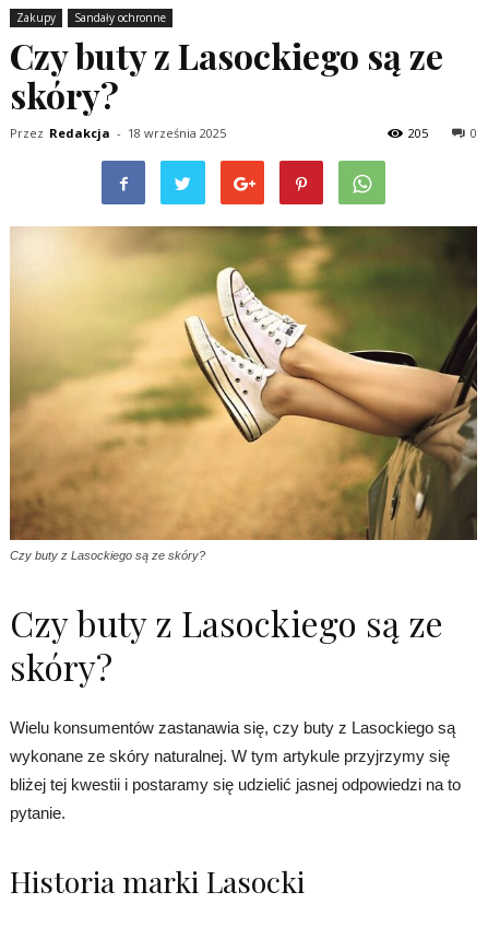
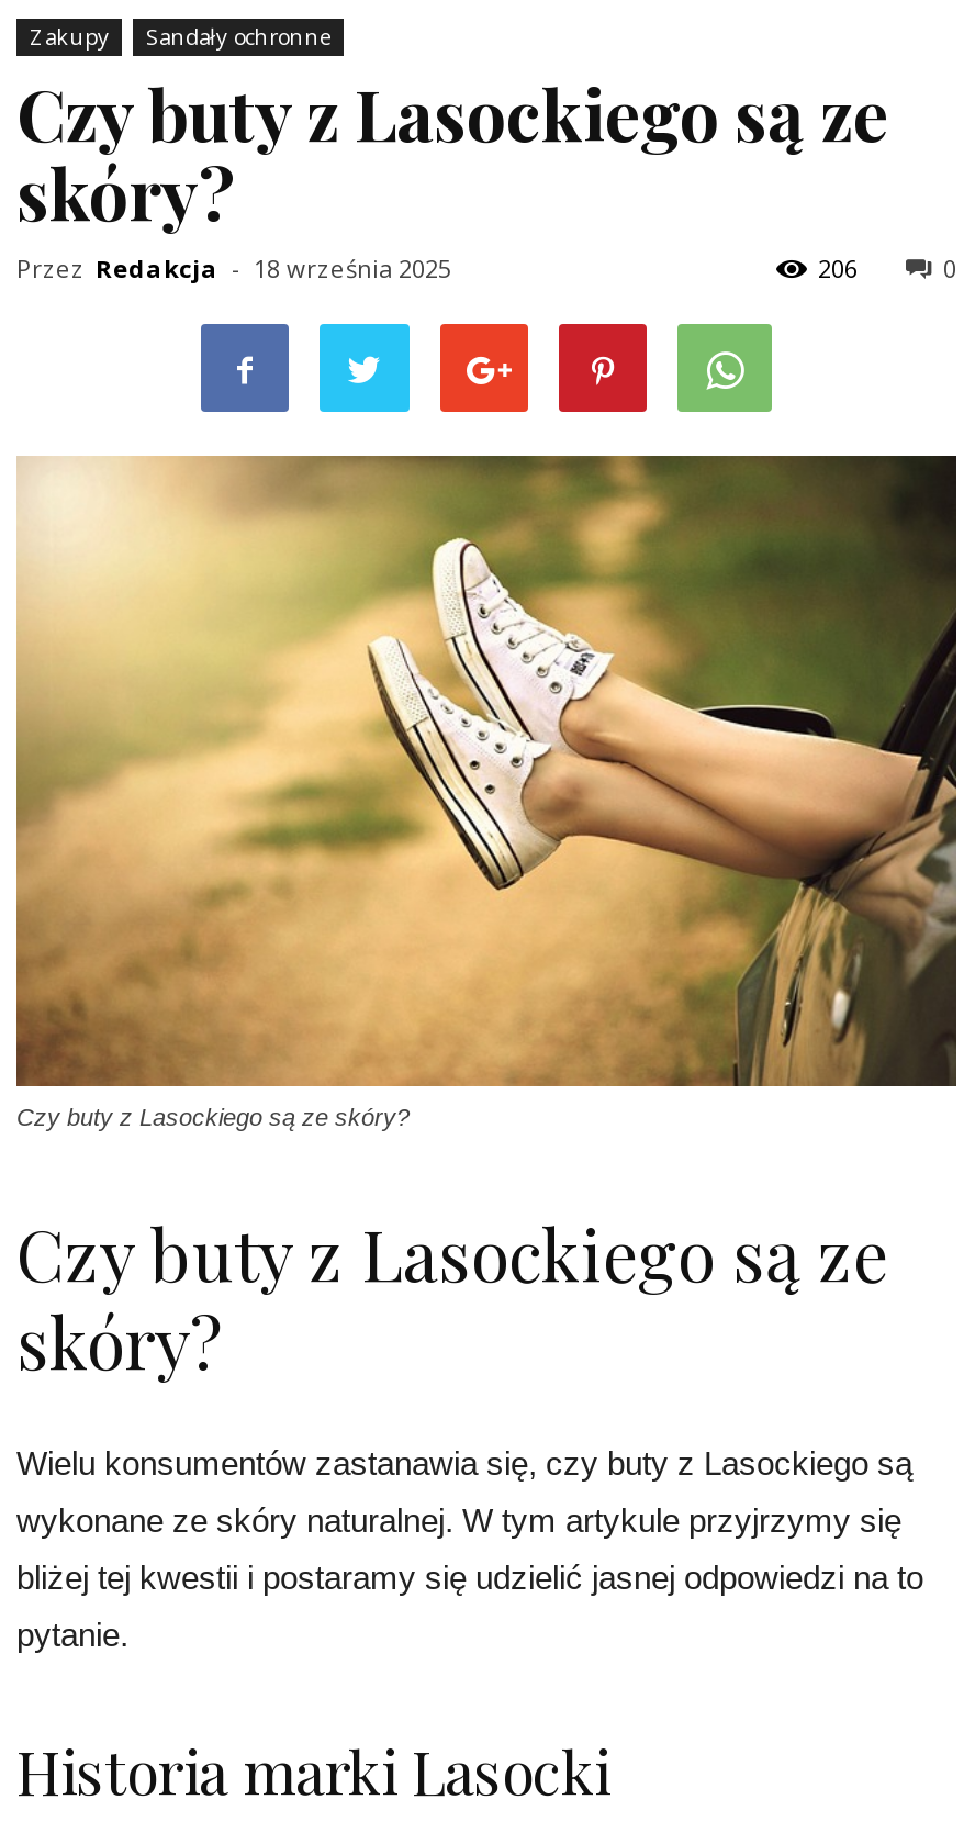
- 205
+ 206
